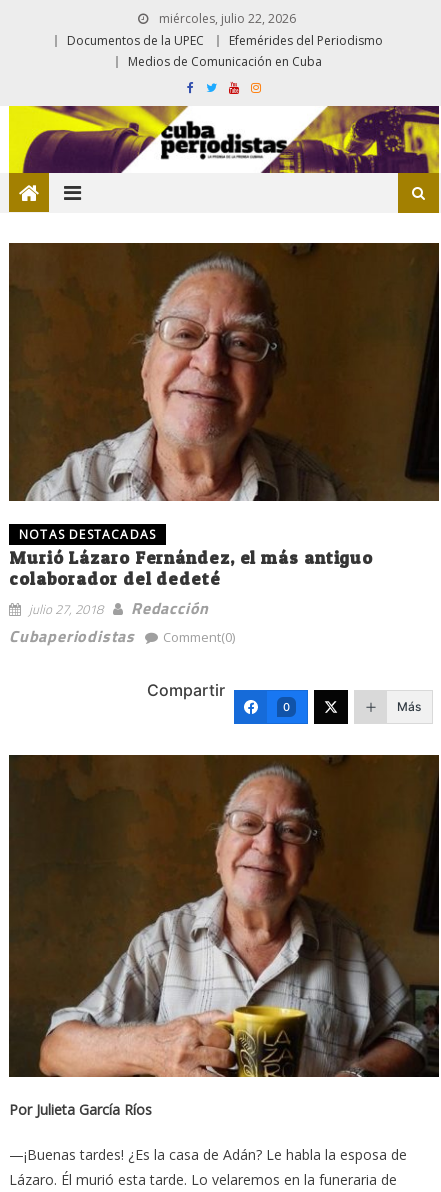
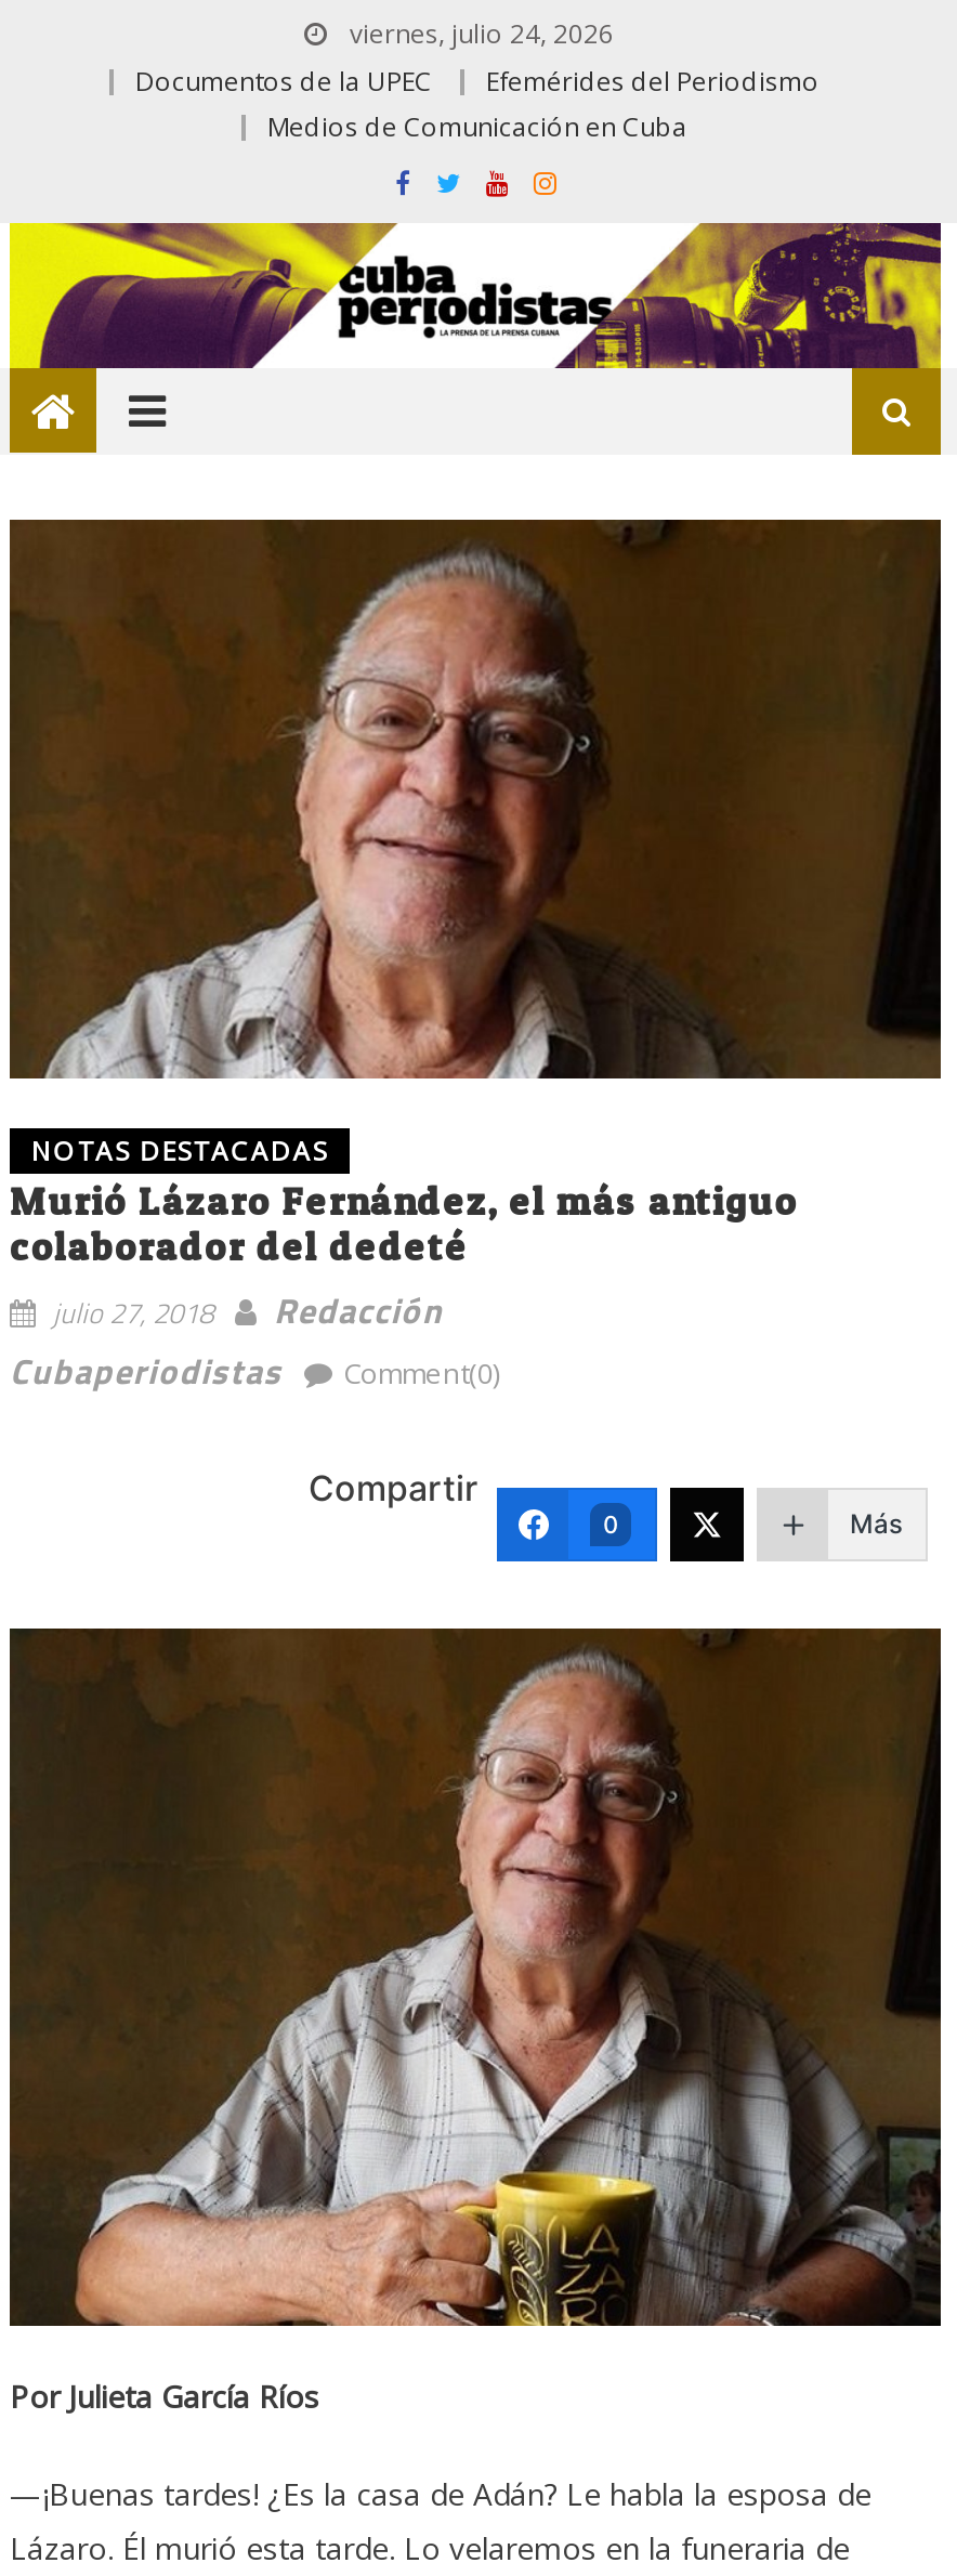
- miércoles, julio 22, 2026
+ viernes, julio 24, 2026
